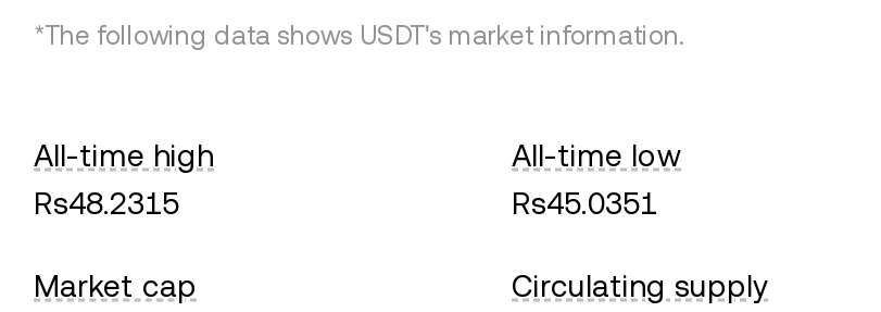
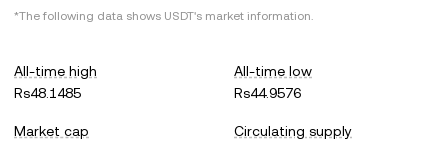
- Rs48.2315
+ Rs48.1485

- Rs45.0351
+ Rs44.9576
